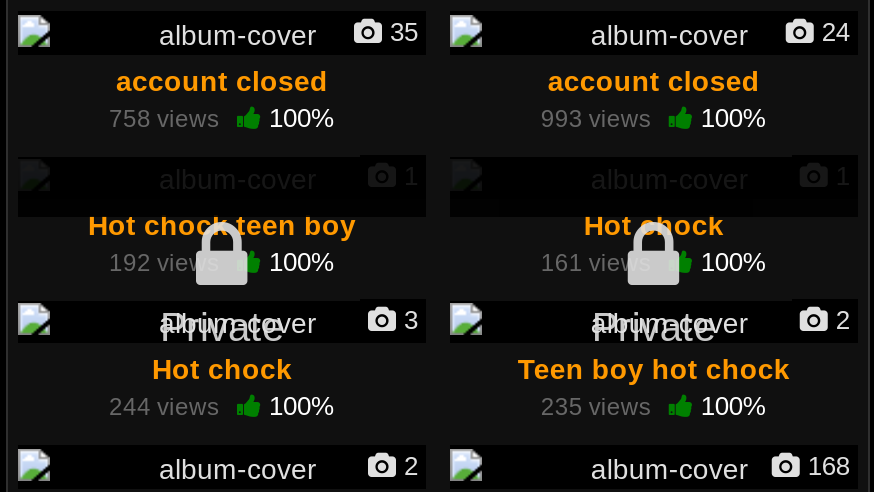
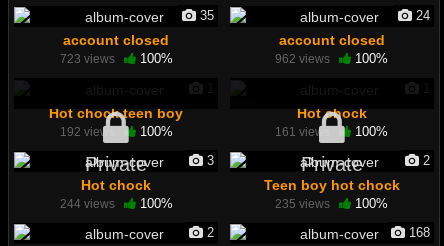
- 758 views 100%
+ 723 views 100%

- 993 views 100%
+ 962 views 100%
